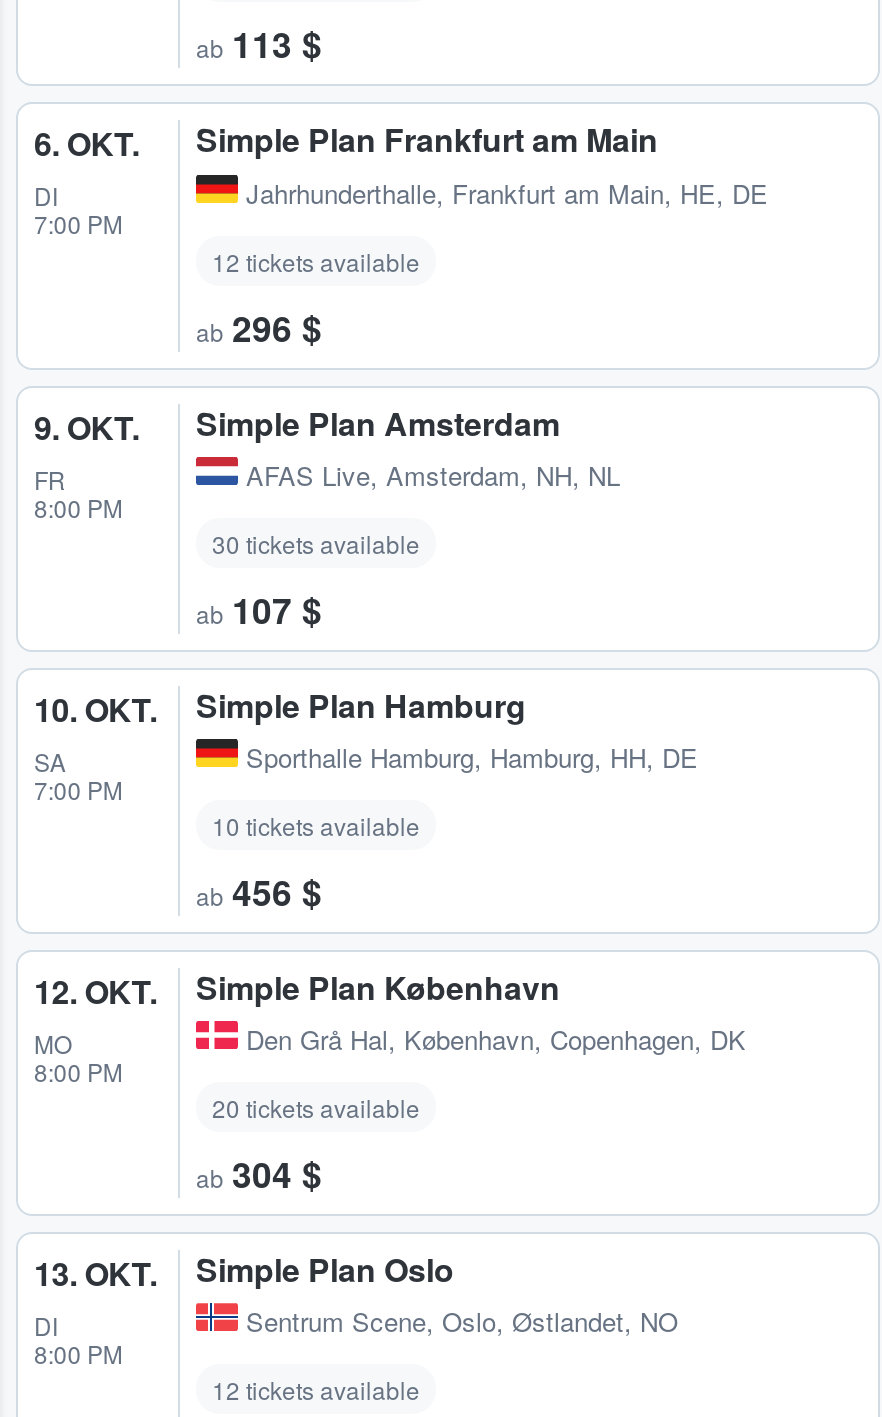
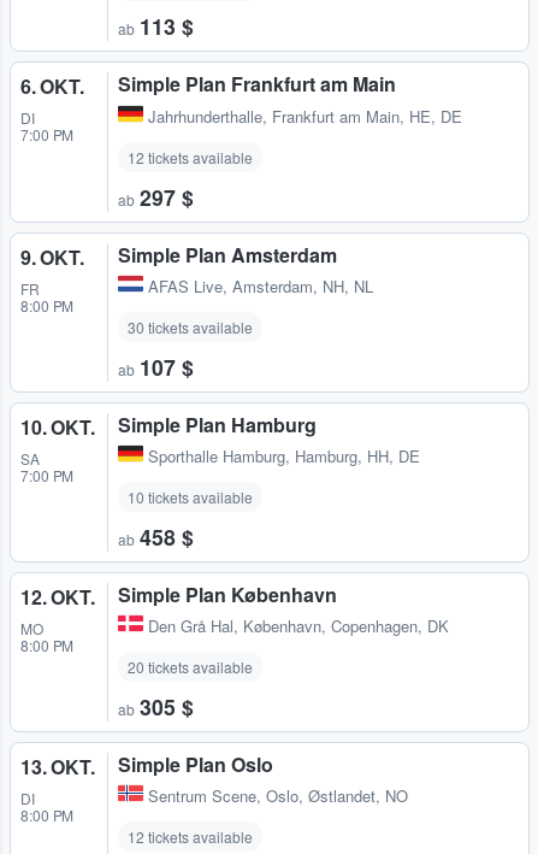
- ab 296 $
+ ab 297 $

- ab 456 $
+ ab 458 $

- ab 304 $
+ ab 305 $
